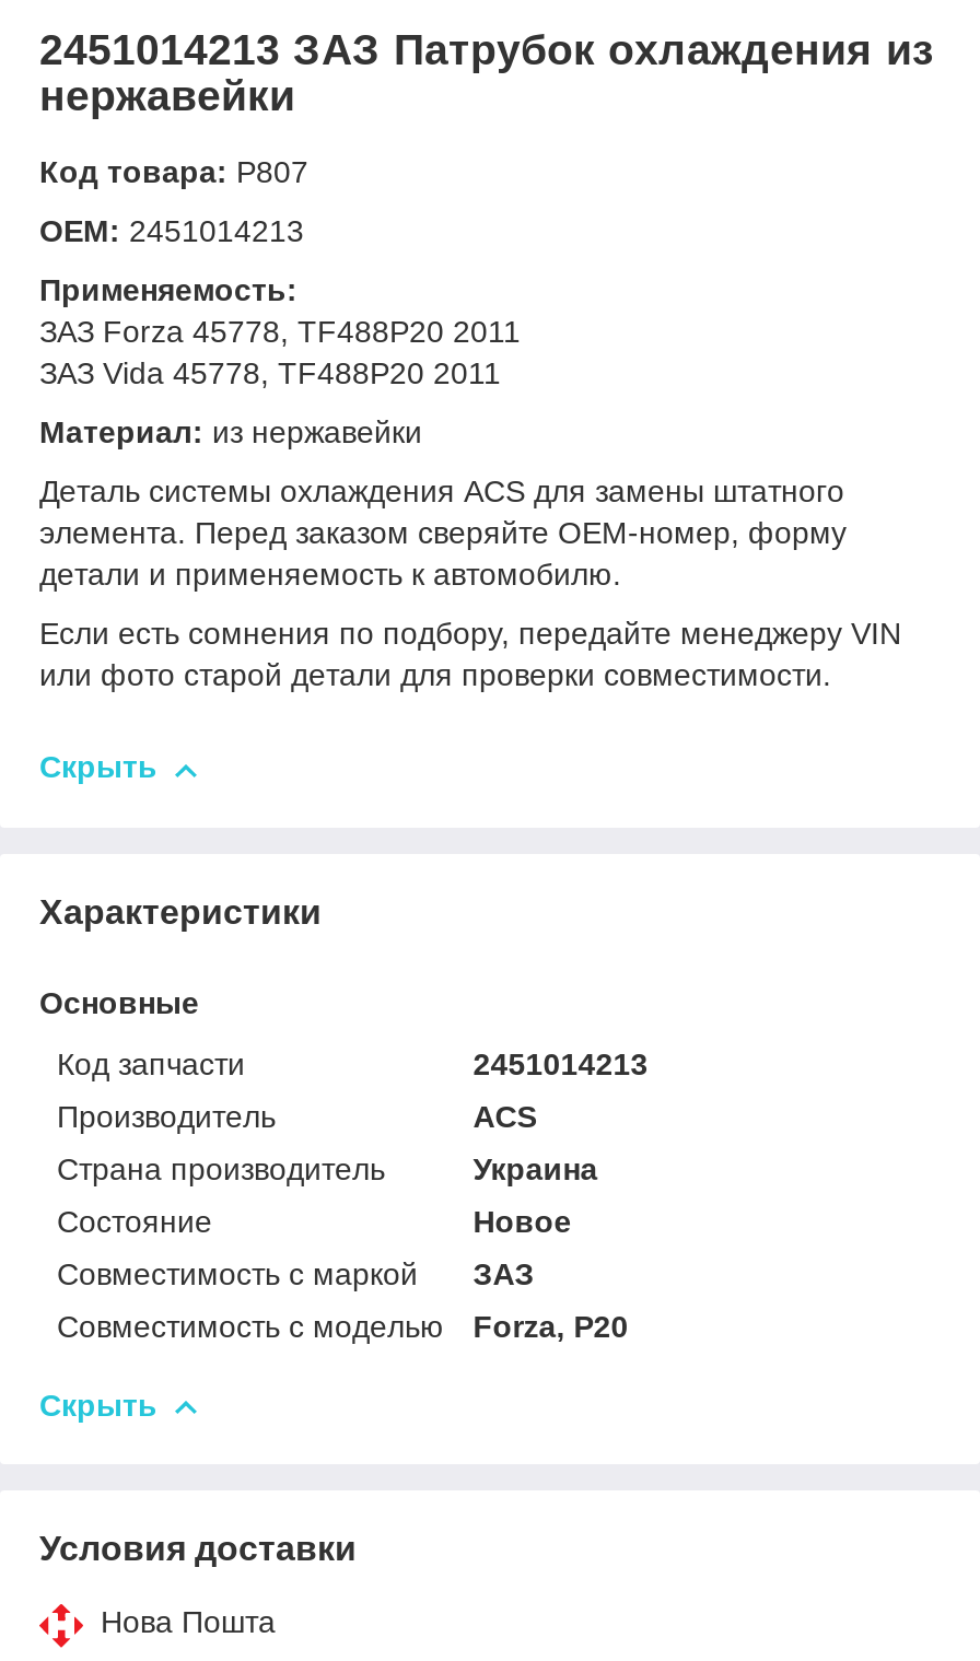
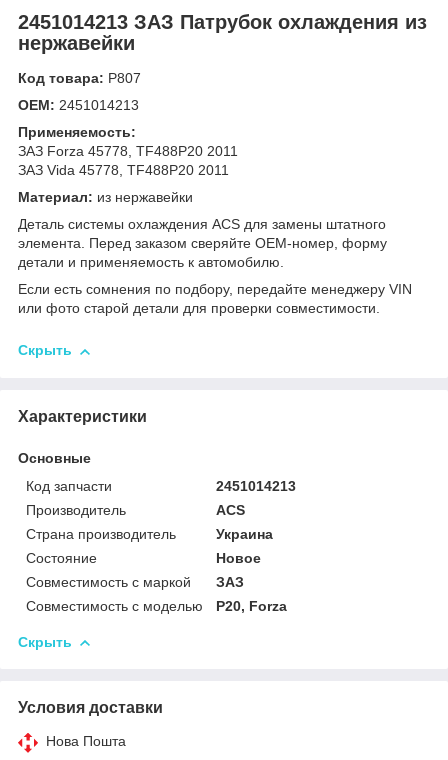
- Совместимость с моделью Forza, P20
+ Совместимость с моделью P20, Forza
